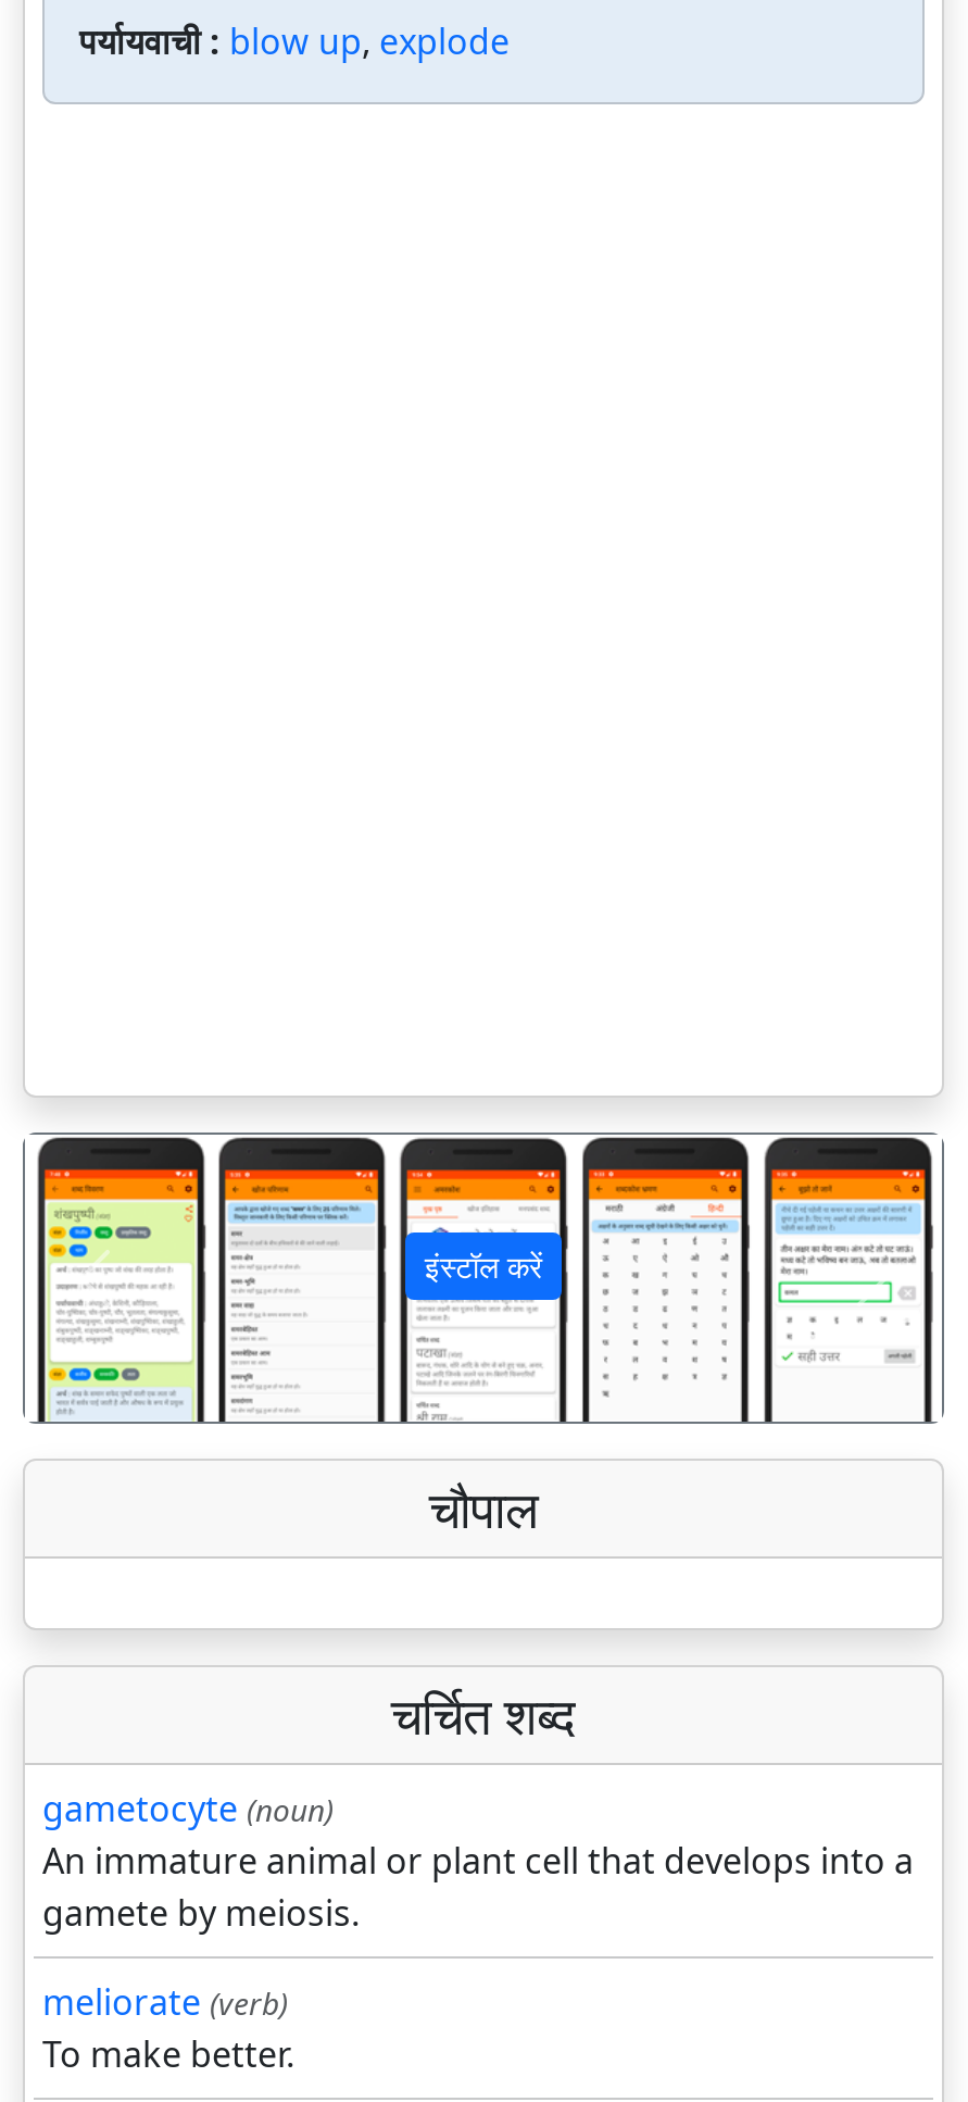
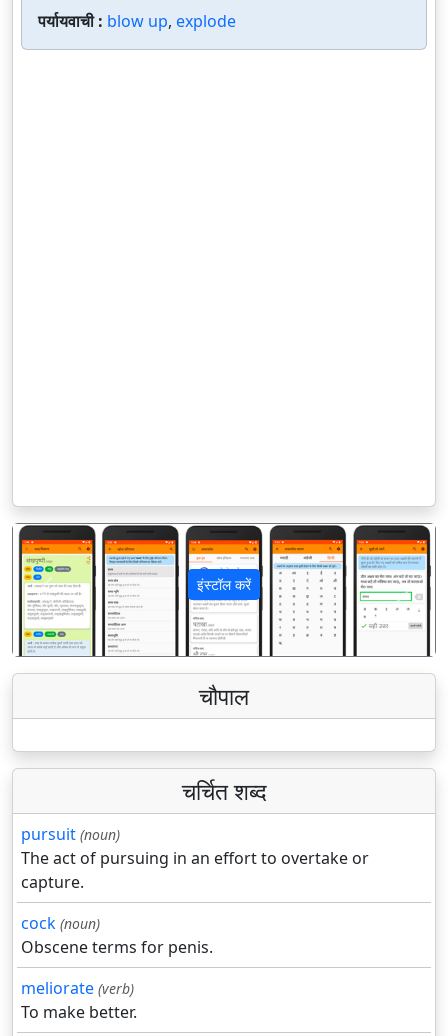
- gametocyte (noun)
- An immature animal or plant cell that develops into a
- gamete by meiosis.
+ pursuit (noun)
+ The act of pursuing in an effort to overtake or
+ capture.
+ cock (noun)
+ Obscene terms for penis.
